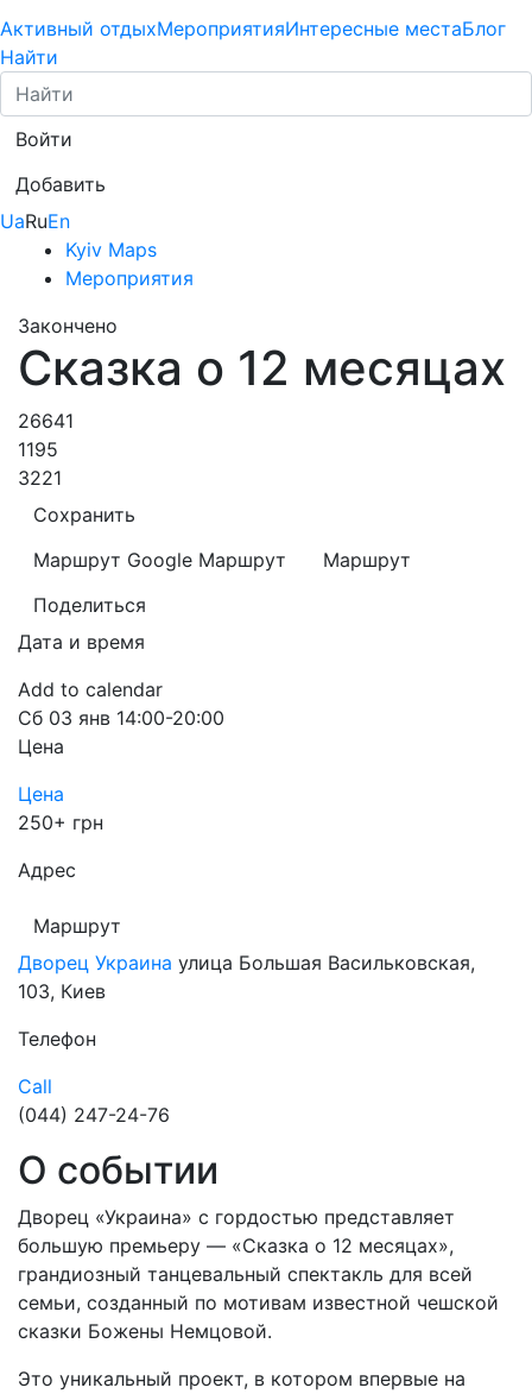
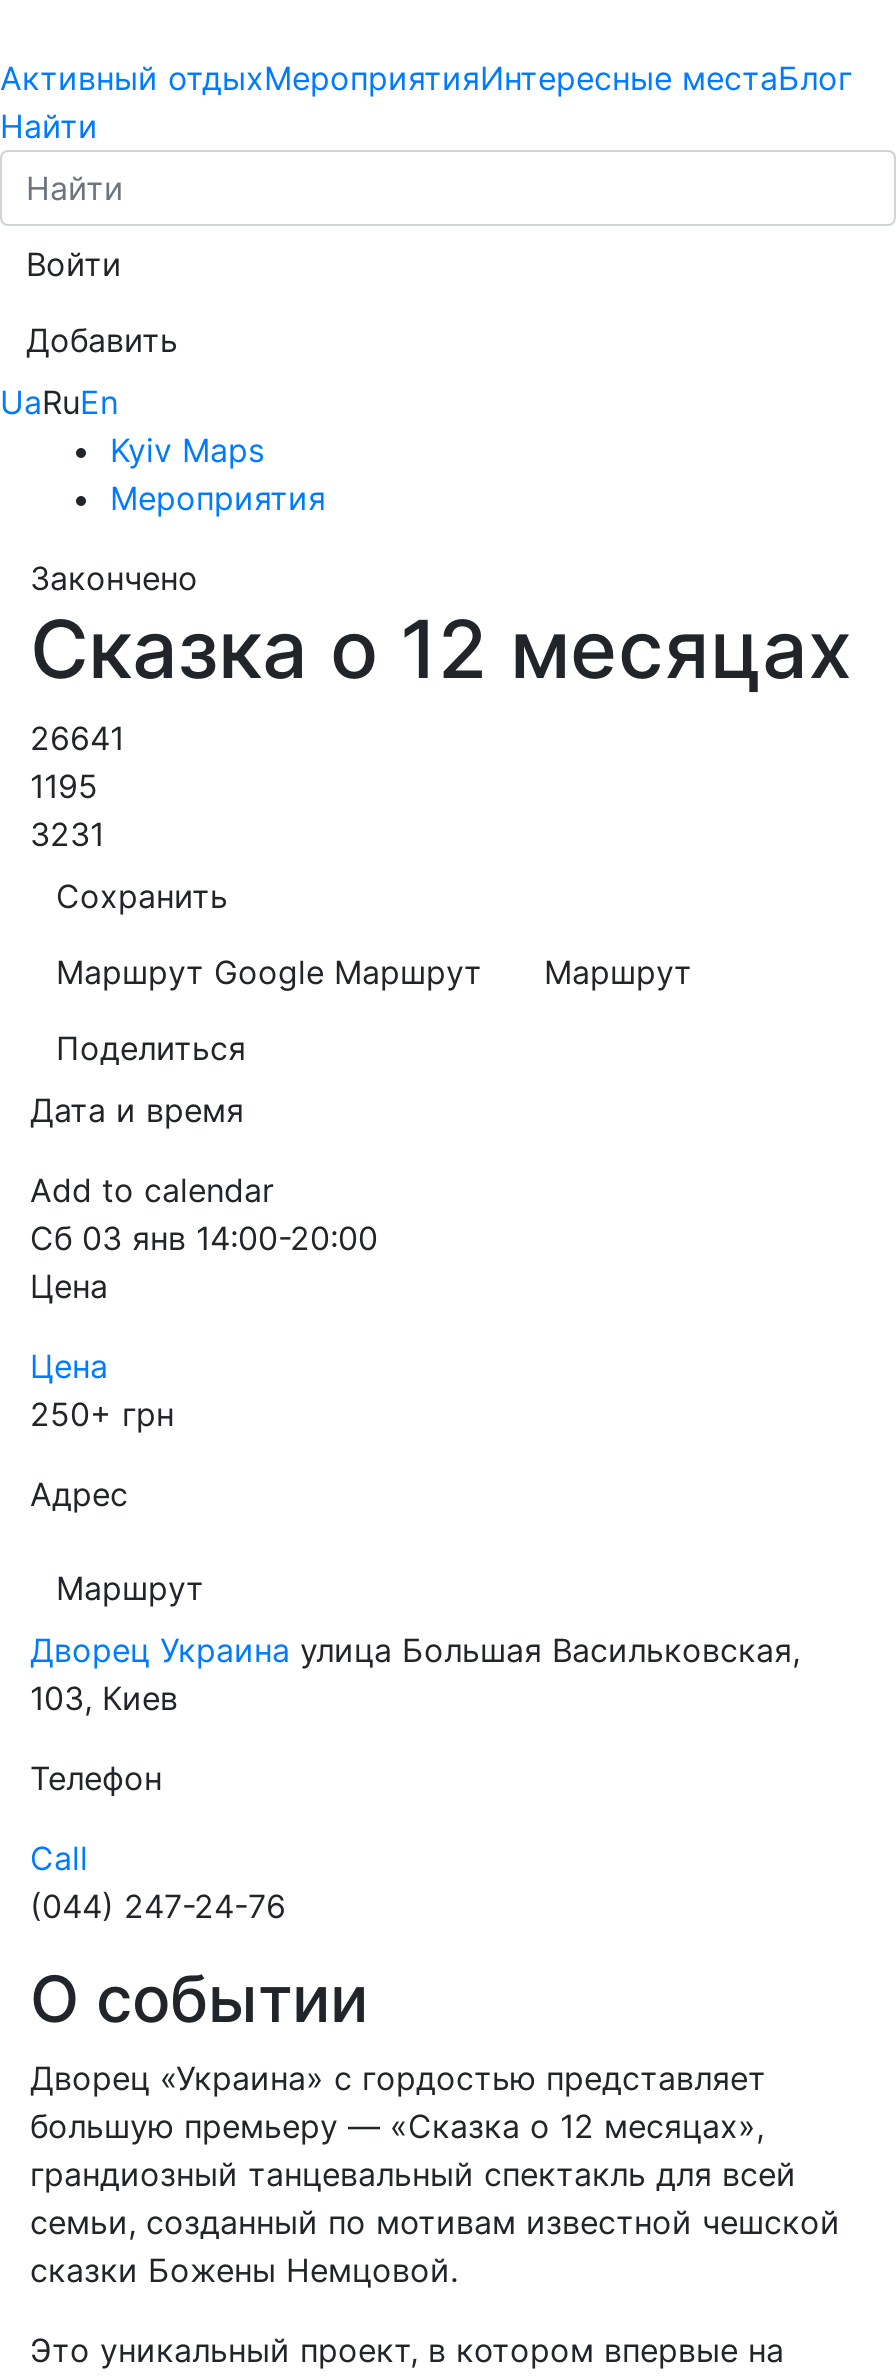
- 3221
+ 3231
